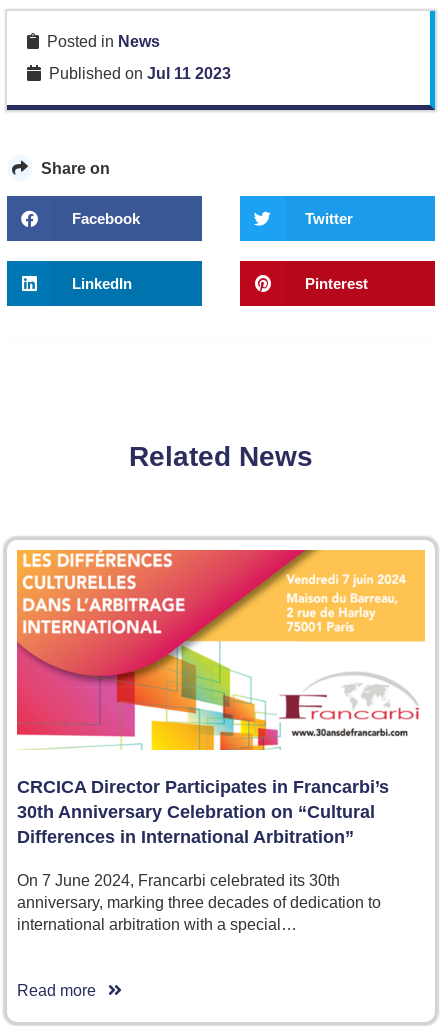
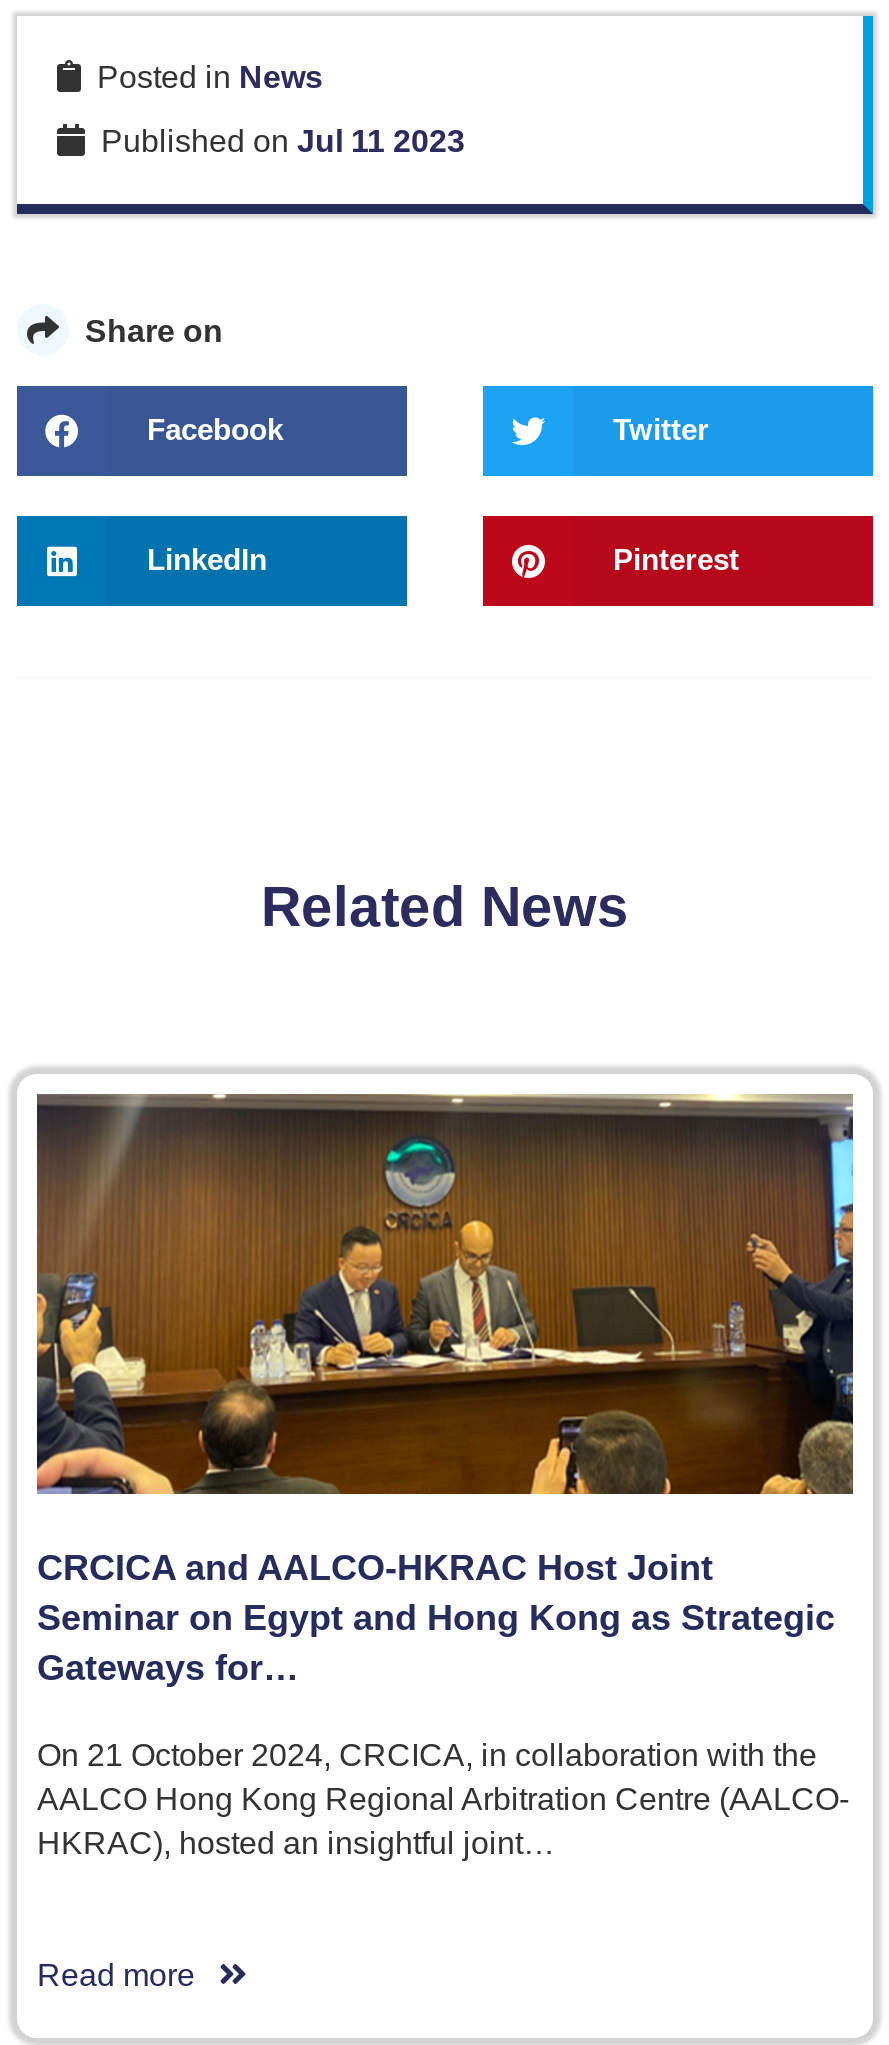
- [image]
- CRCICA Director Participates in Francarbi’s
- 30th Anniversary Celebration on “Cultural
- Differences in International Arbitration”
+ [image]
+ CRCICA and AALCO-HKRAC Host Joint
+ Seminar on Egypt and Hong Kong as Strategic
+ Gateways for…

- On 7 June 2024, Francarbi celebrated its 30th
- anniversary, marking three decades of dedication to
- international arbitration with a special…
+ On 21 October 2024, CRCICA, in collaboration with the
+ AALCO Hong Kong Regional Arbitration Centre (AALCO-
+ HKRAC), hosted an insightful joint…
